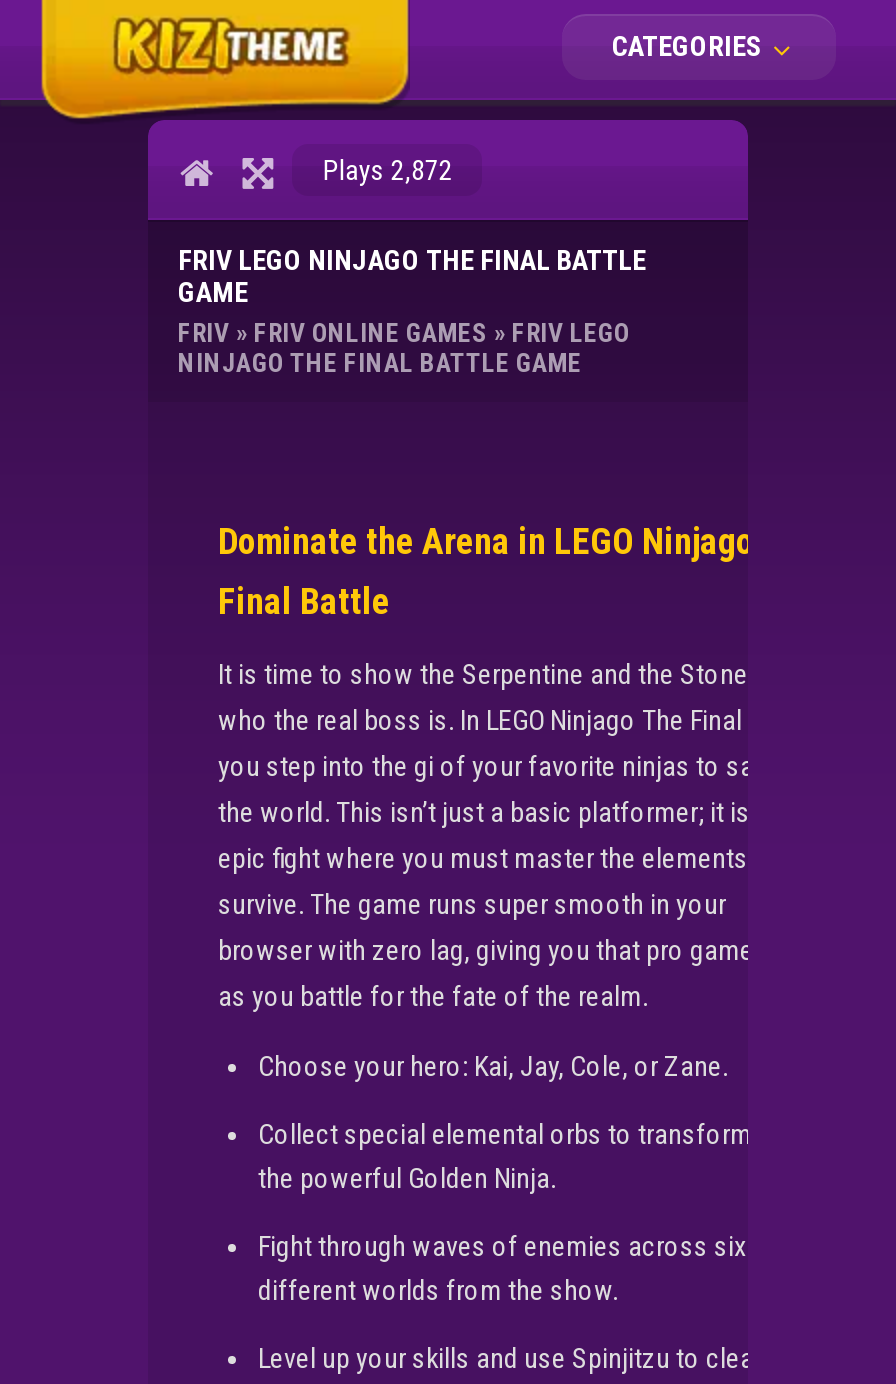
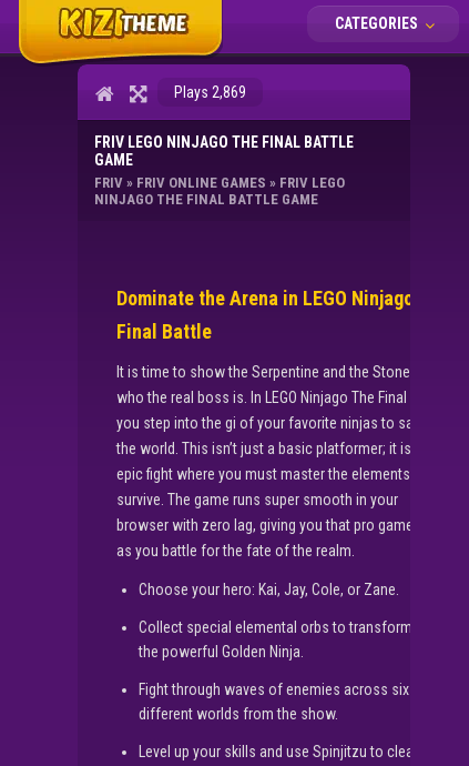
- Plays 2,872
+ Plays 2,869
